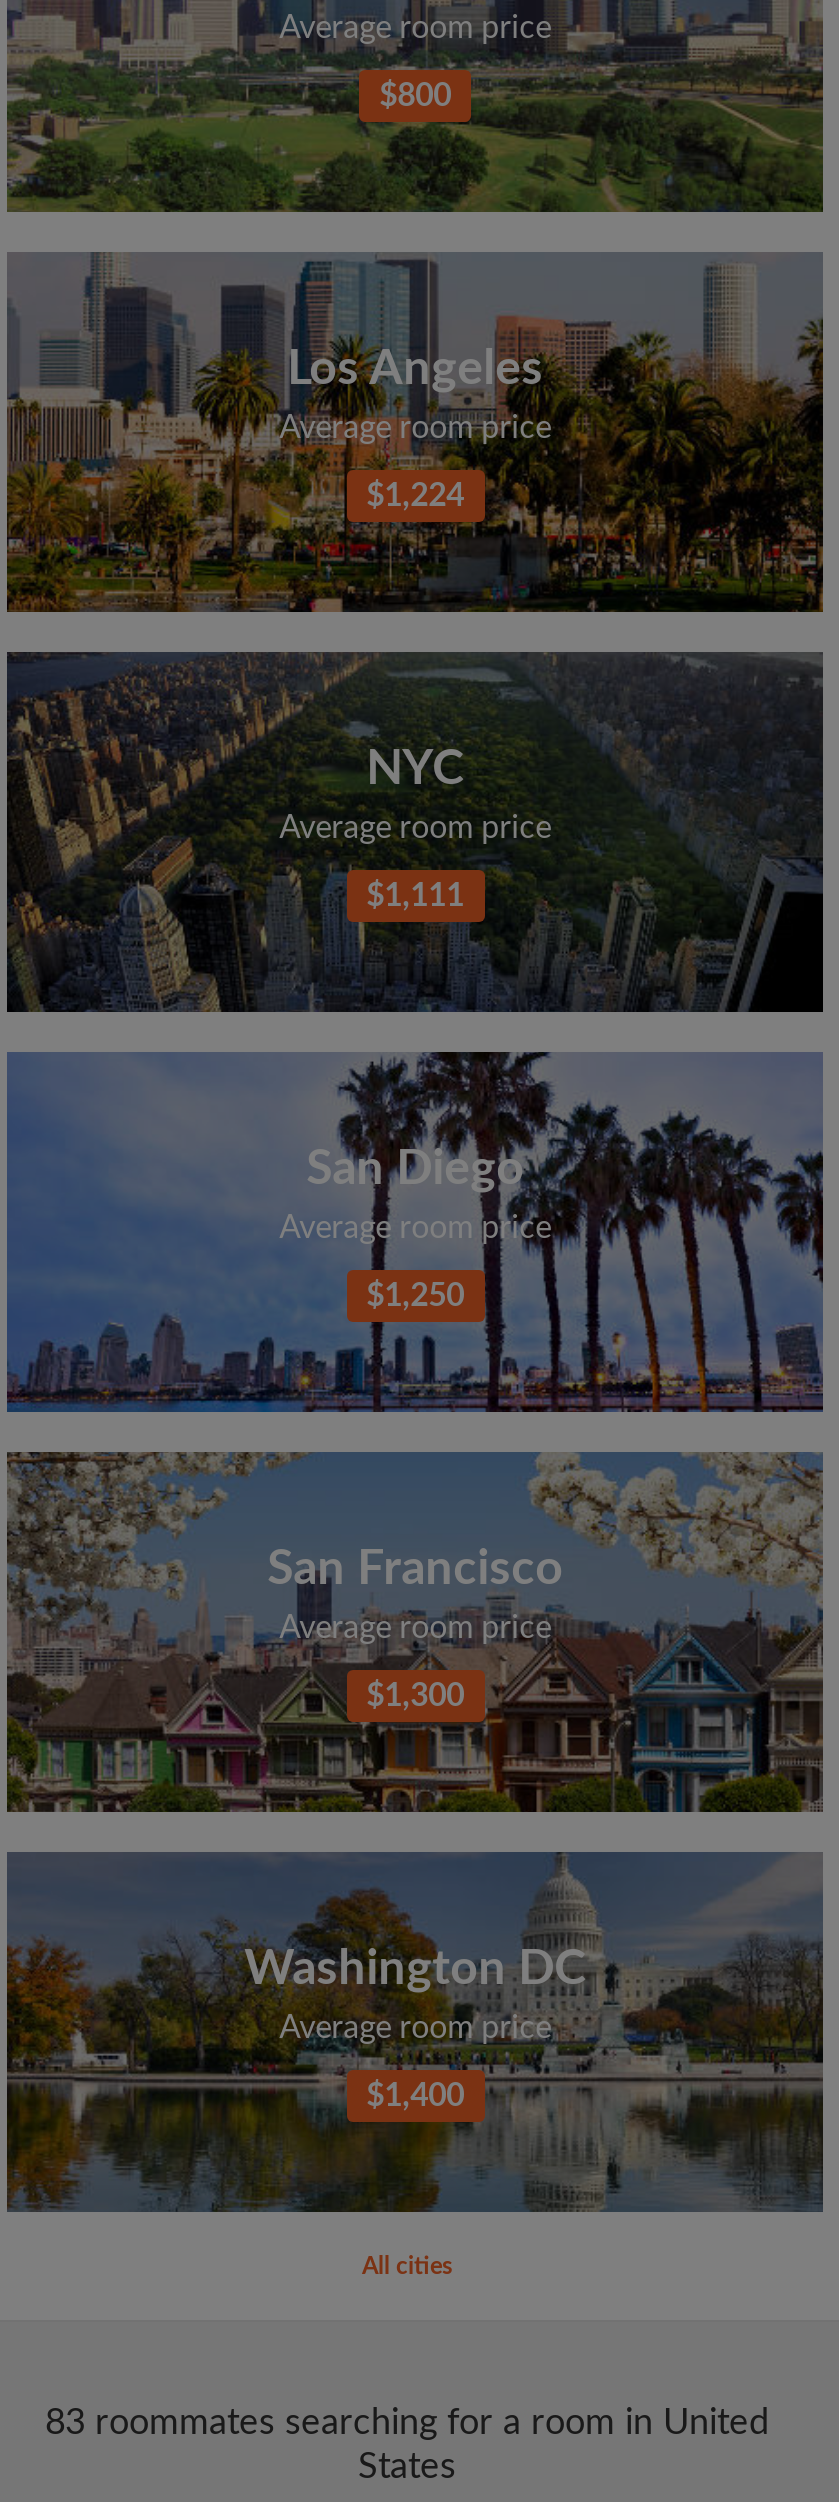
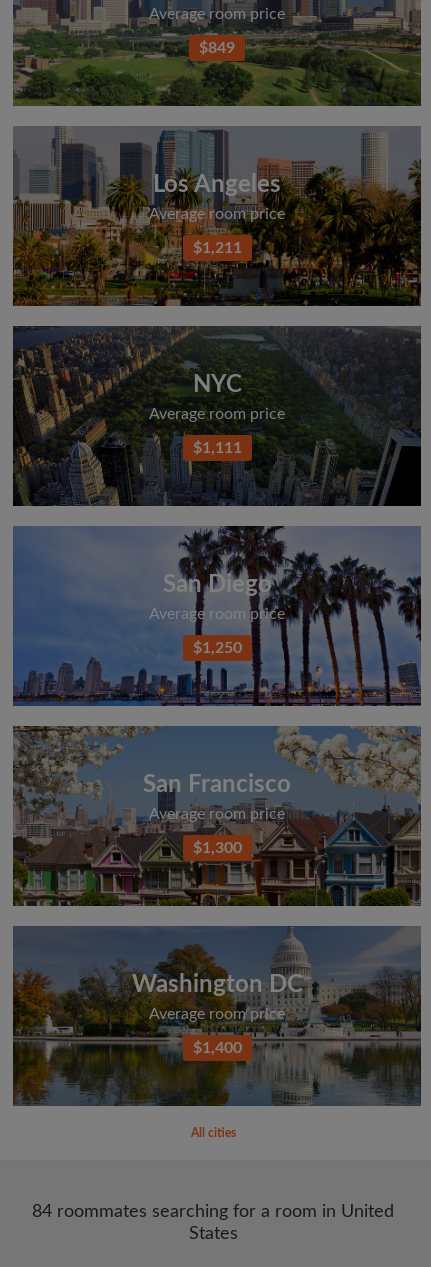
- $800
+ $849

- $1,224
+ $1,211

- 83 roommates searching for a room in United
+ 84 roommates searching for a room in United
